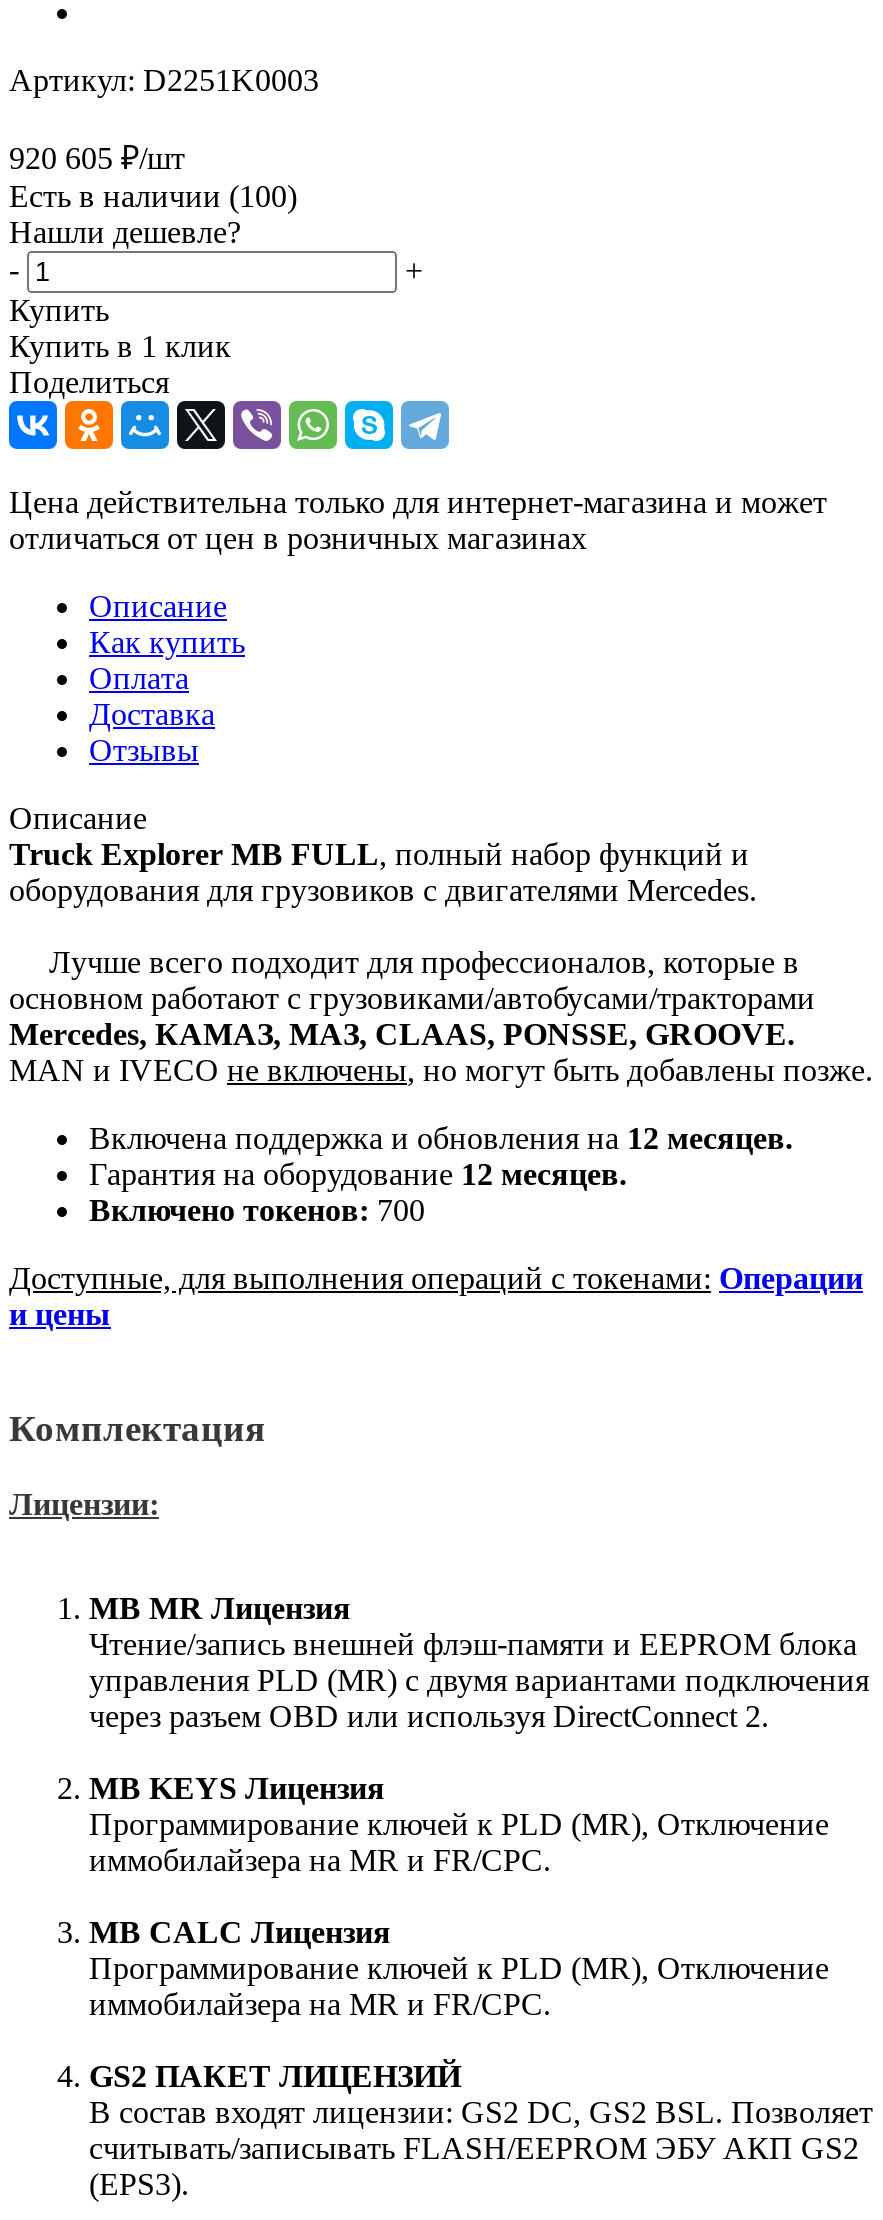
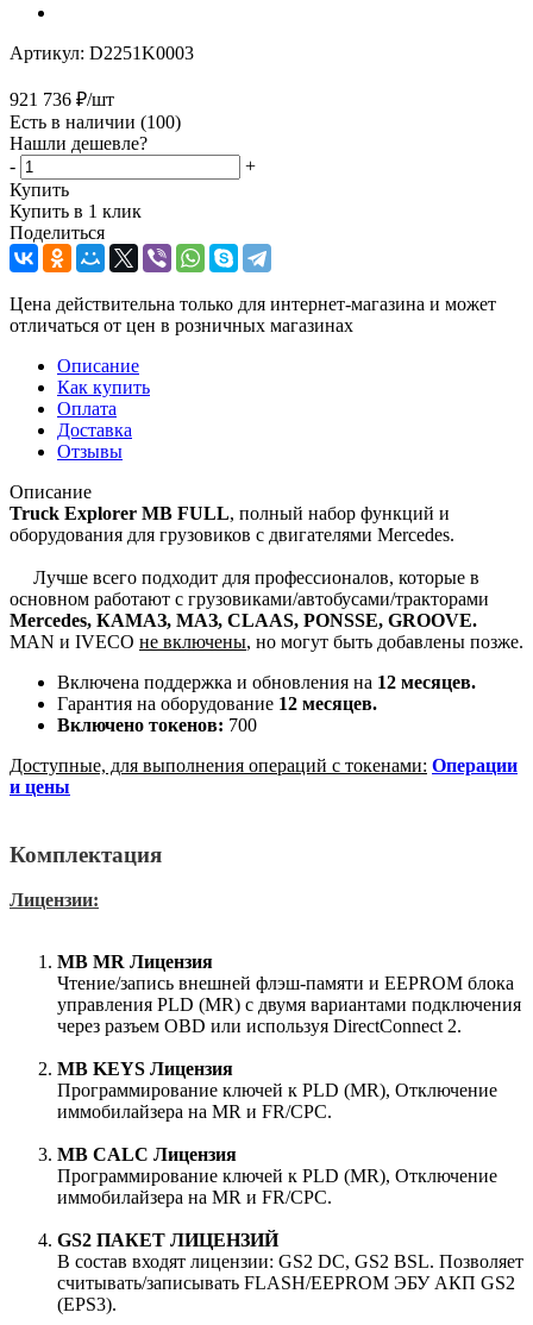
- 920 605 ₽/шт
+ 921 736 ₽/шт
